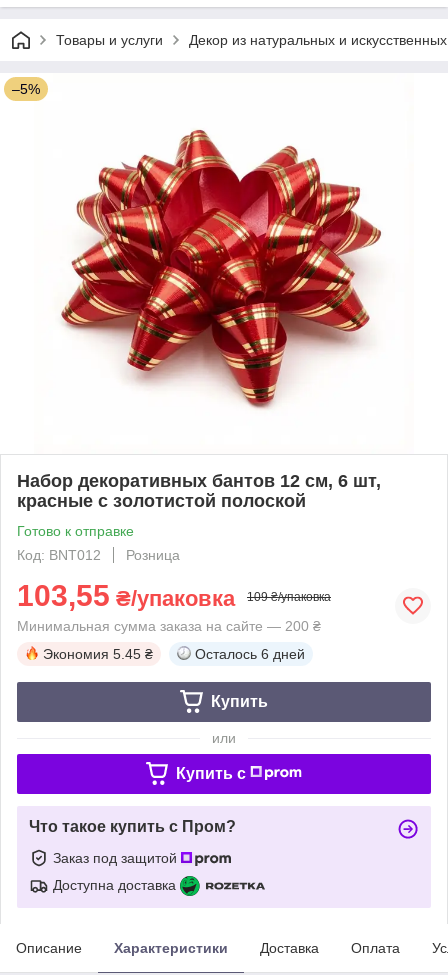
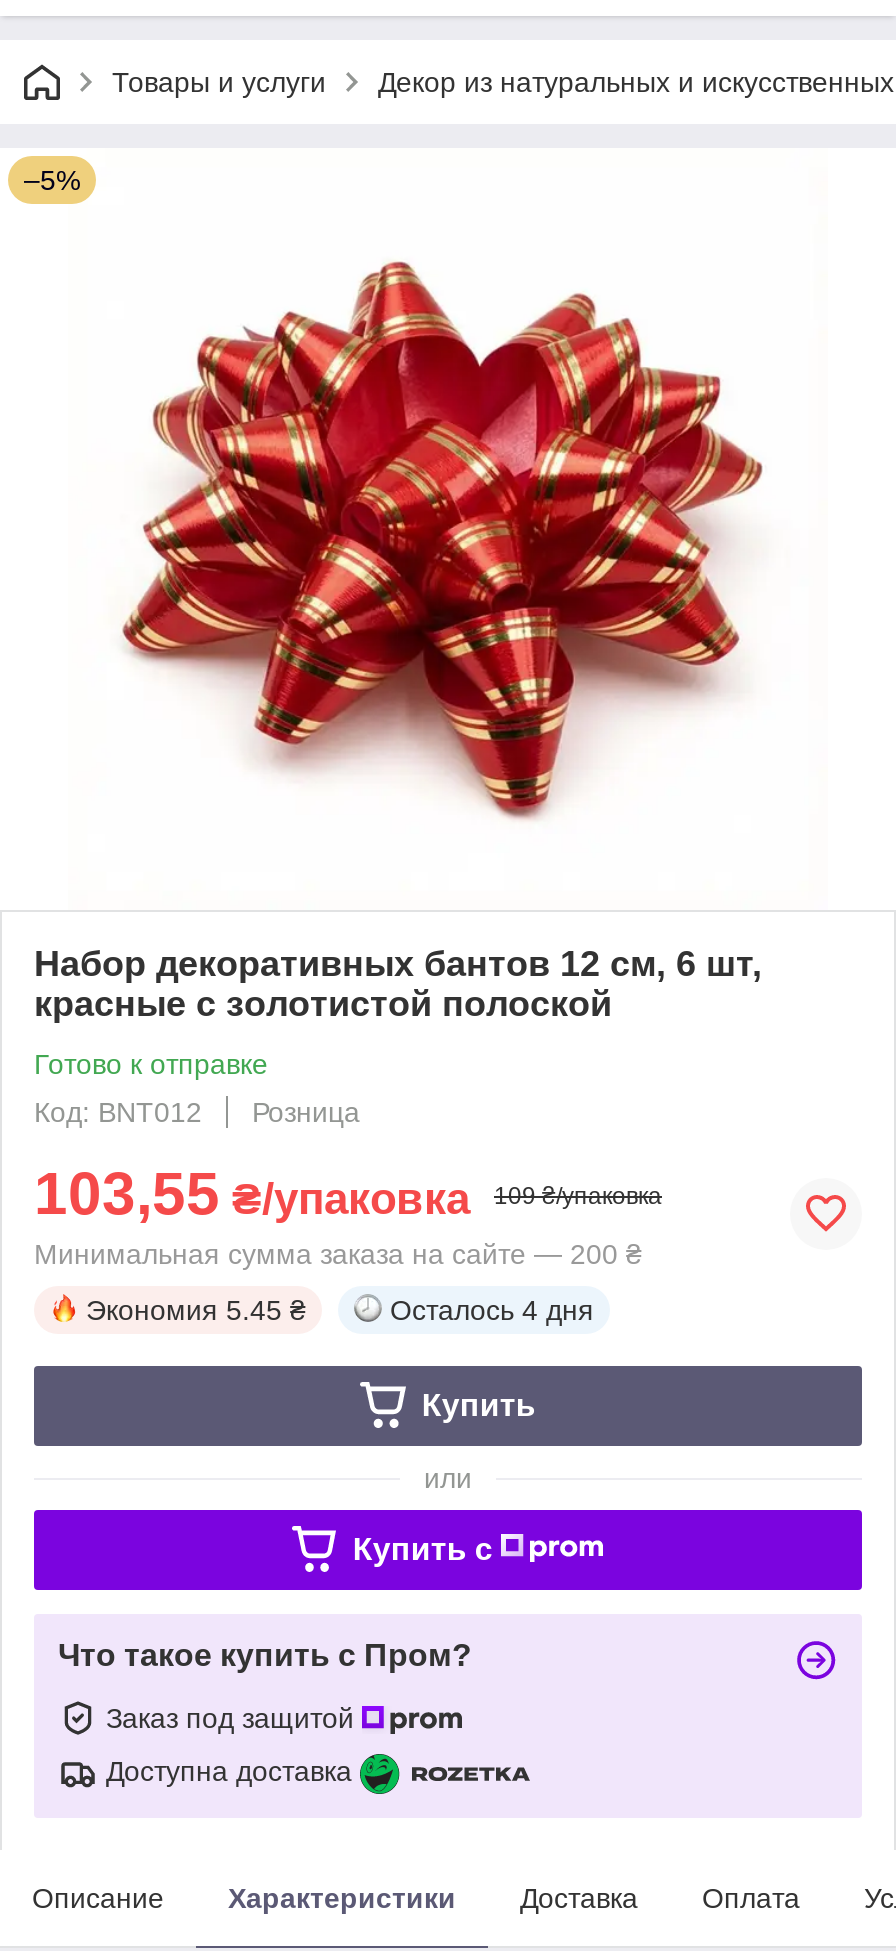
- Осталось 6 дней
+ Осталось 4 дня
